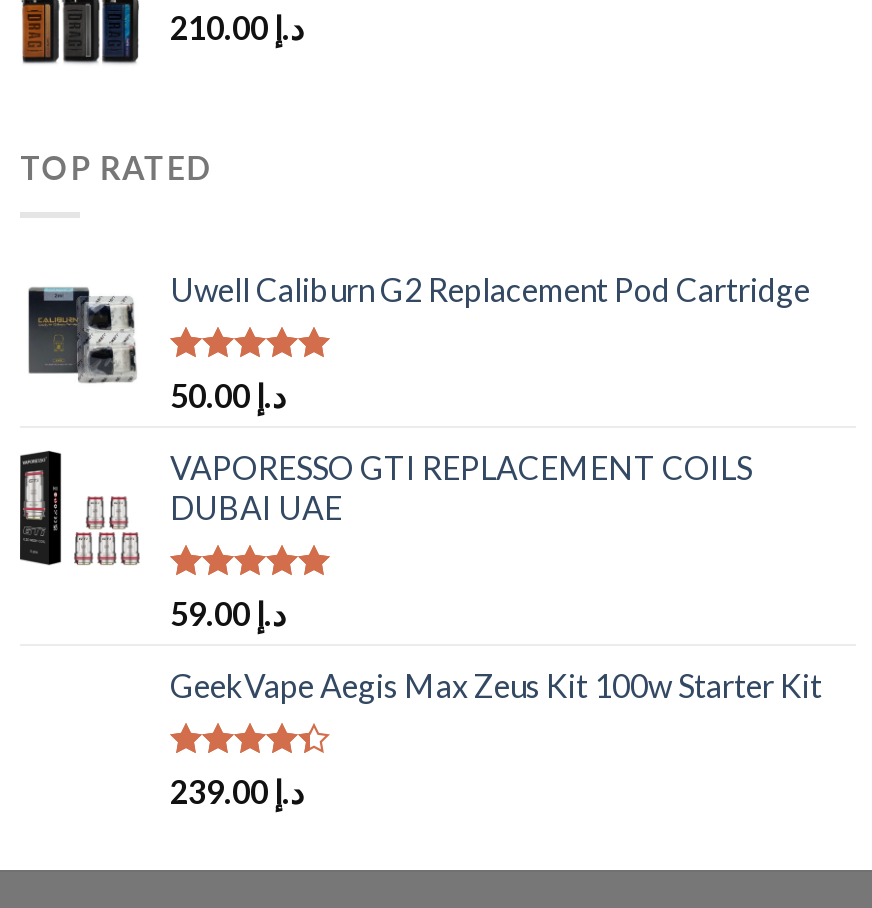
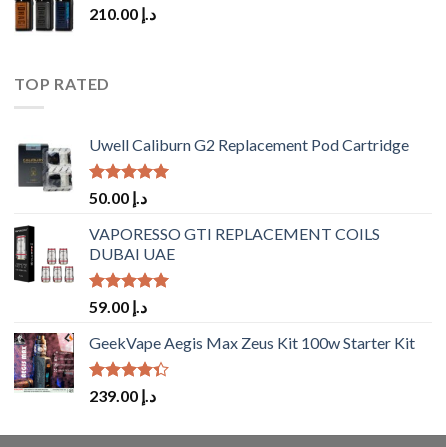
+ [image]
